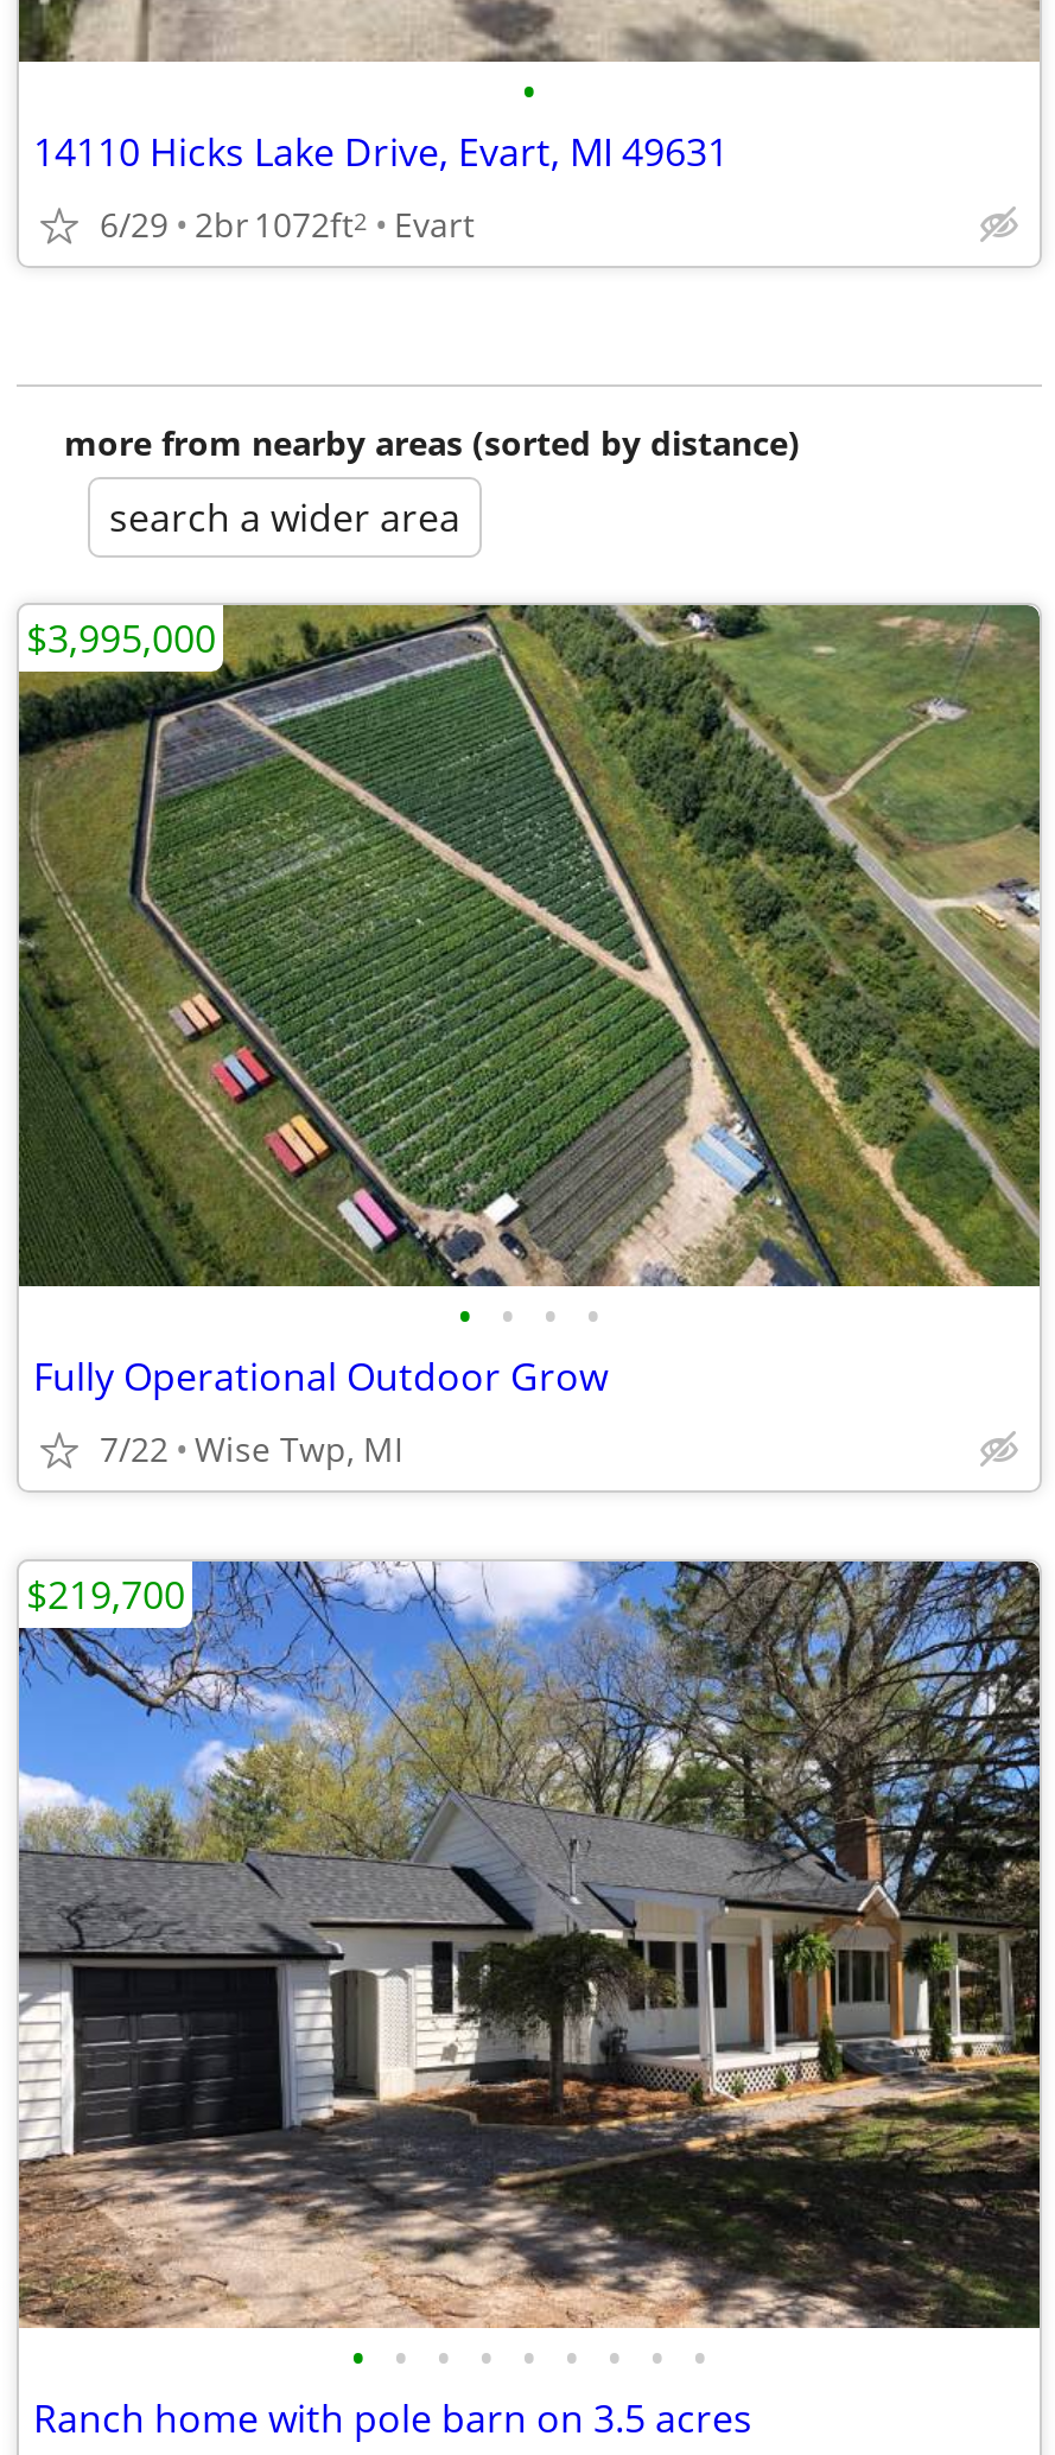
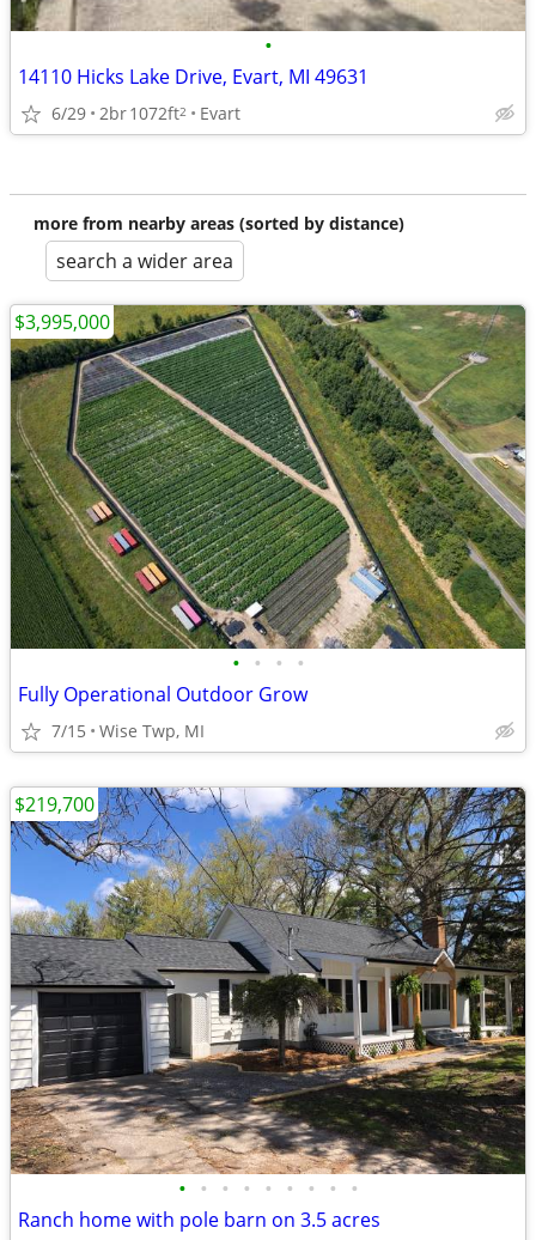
- 7/22 Wise Twp, MI
+ 7/15 Wise Twp, MI
